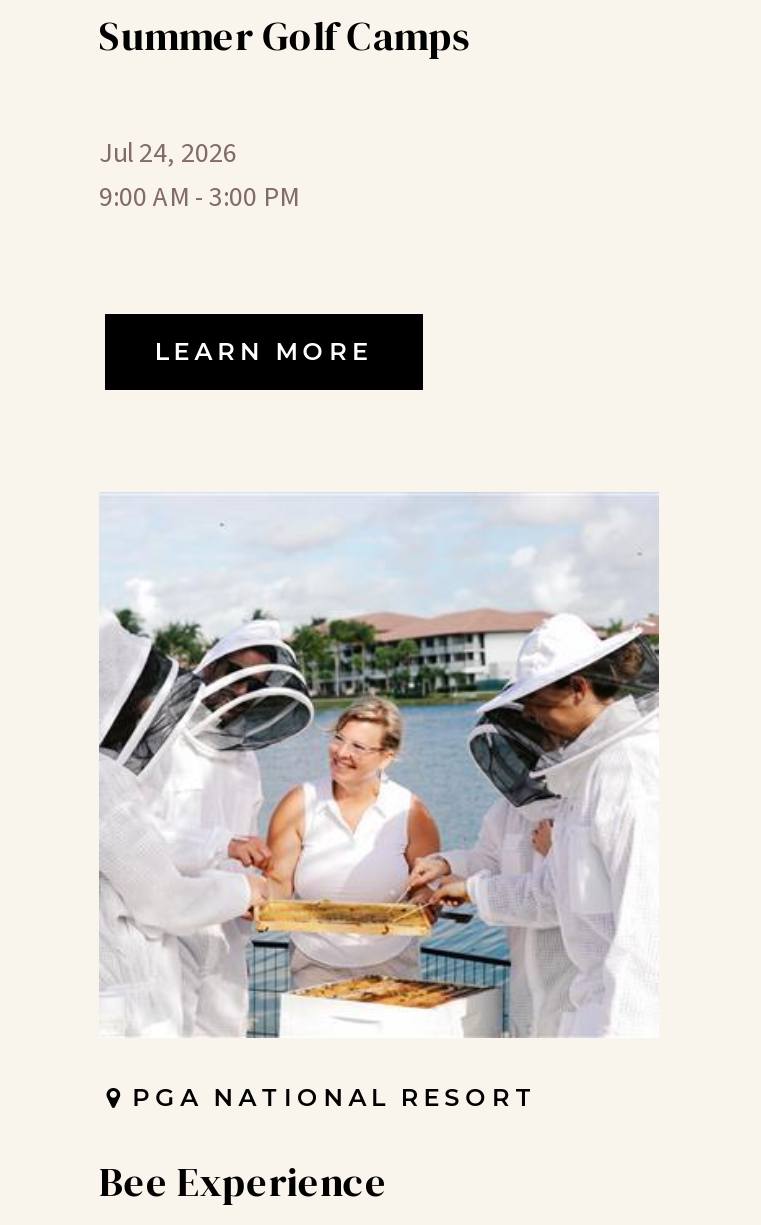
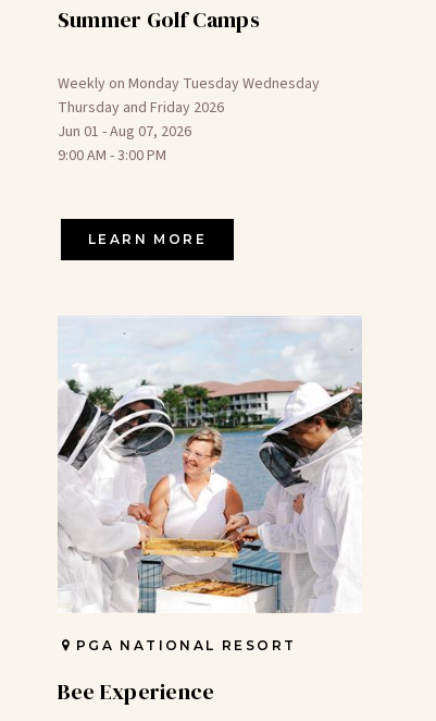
- Jul 24, 2026
+ Weekly on Monday Tuesday Wednesday
+ Thursday and Friday 2026
+ Jun 01 - Aug 07, 2026
